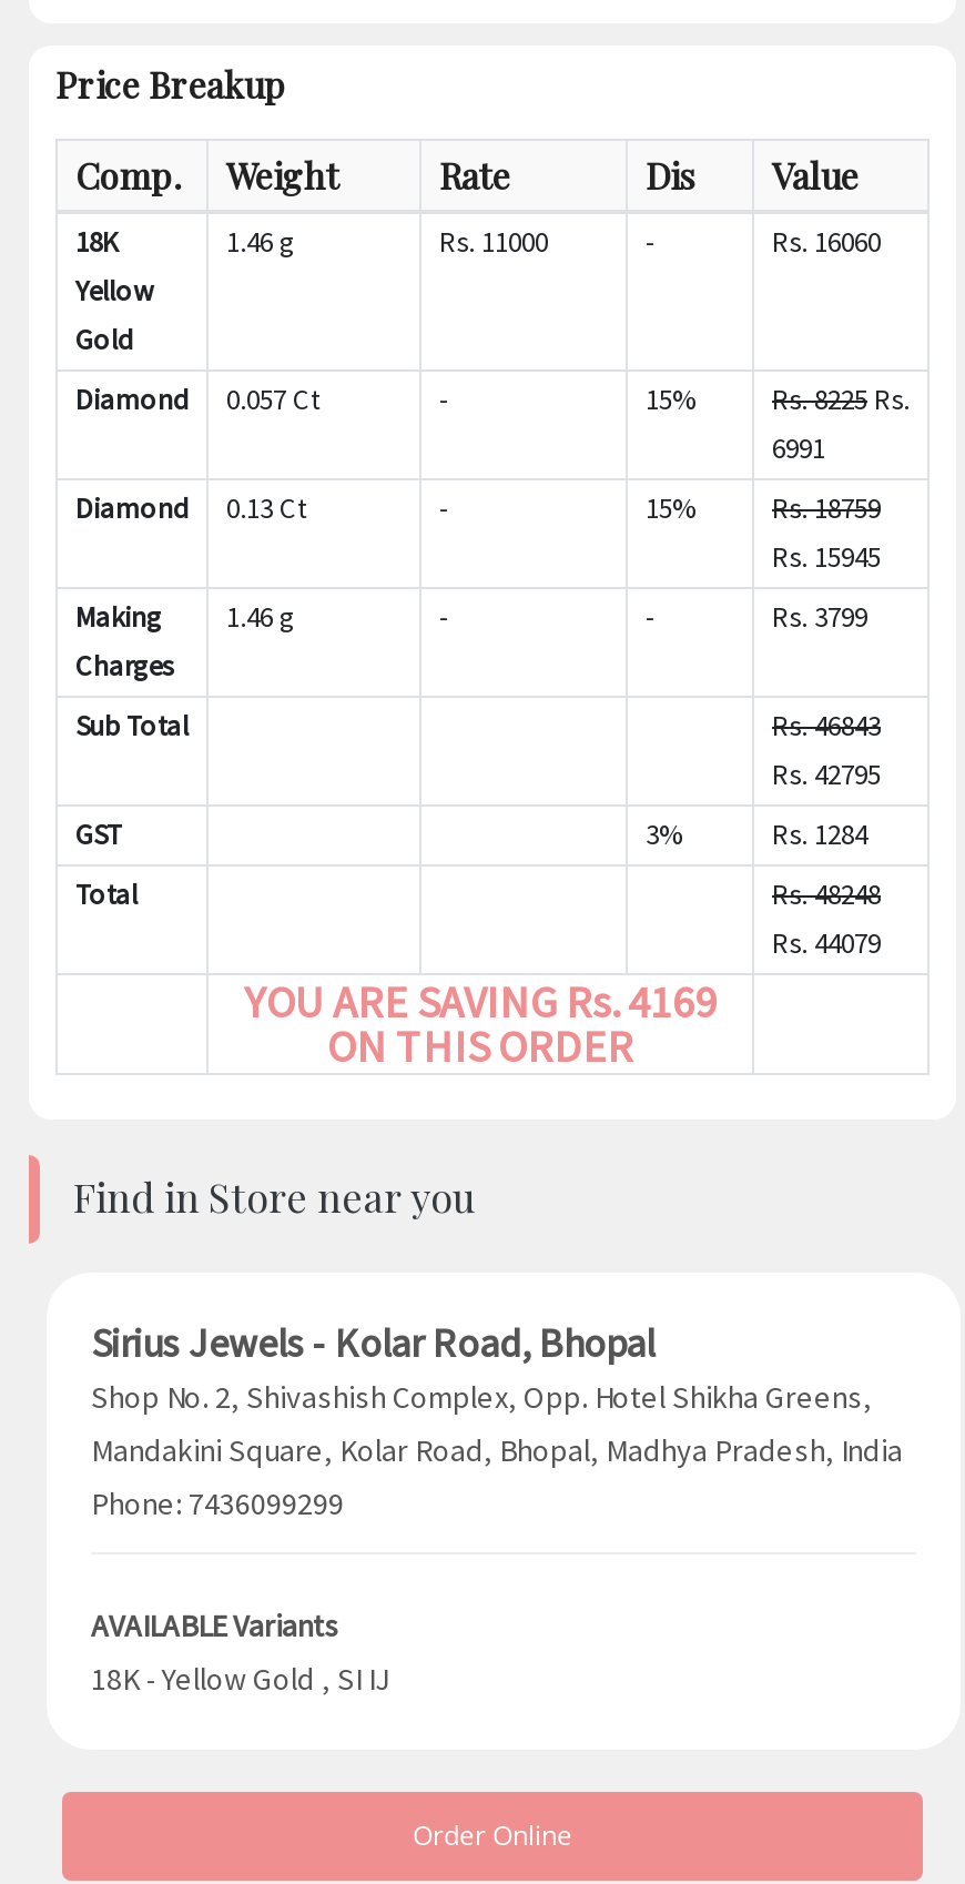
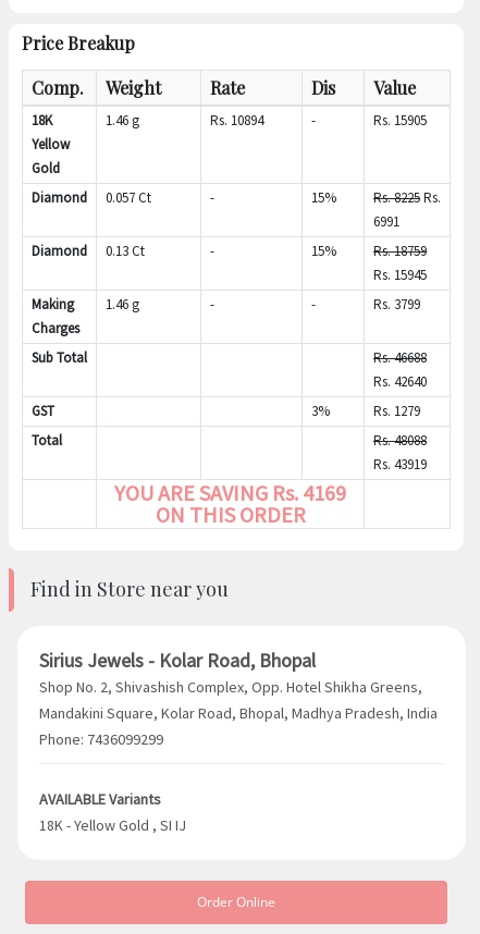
- Rs. 11000
+ Rs. 10894

- Rs. 16060
+ Rs. 15905

- Rs. 46843
+ Rs. 46688

- Rs. 42795
+ Rs. 42640

- Rs. 1284
+ Rs. 1279

- Rs. 48248
+ Rs. 48088

- Rs. 44079
+ Rs. 43919
